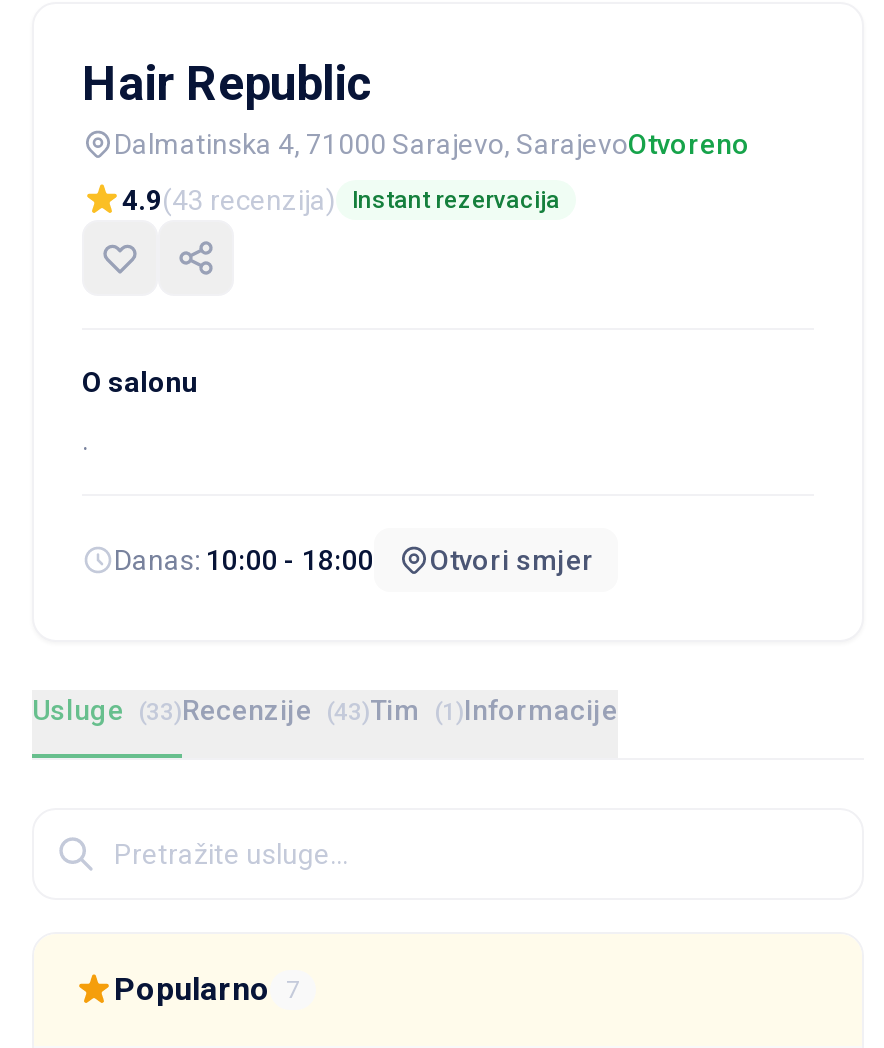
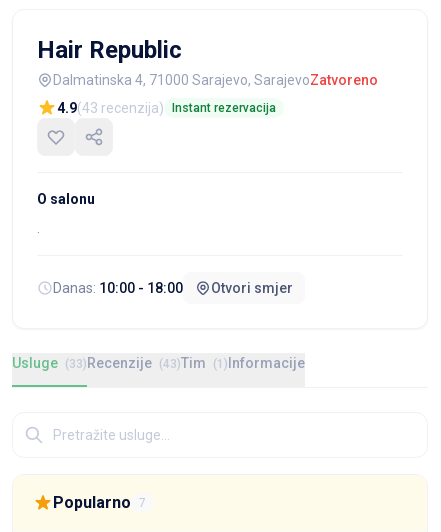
- Dalmatinska 4, 71000 Sarajevo, SarajevoOtvoreno
+ Dalmatinska 4, 71000 Sarajevo, SarajevoZatvoreno
